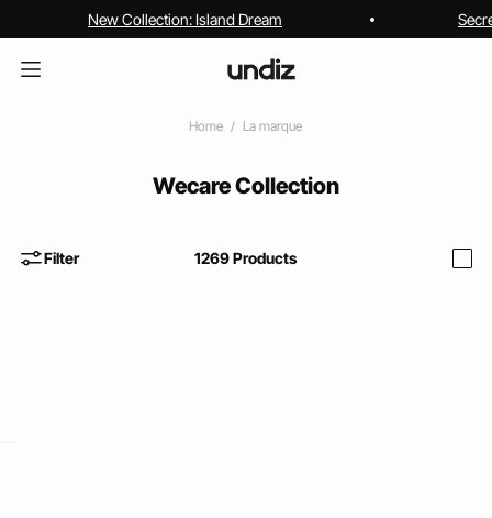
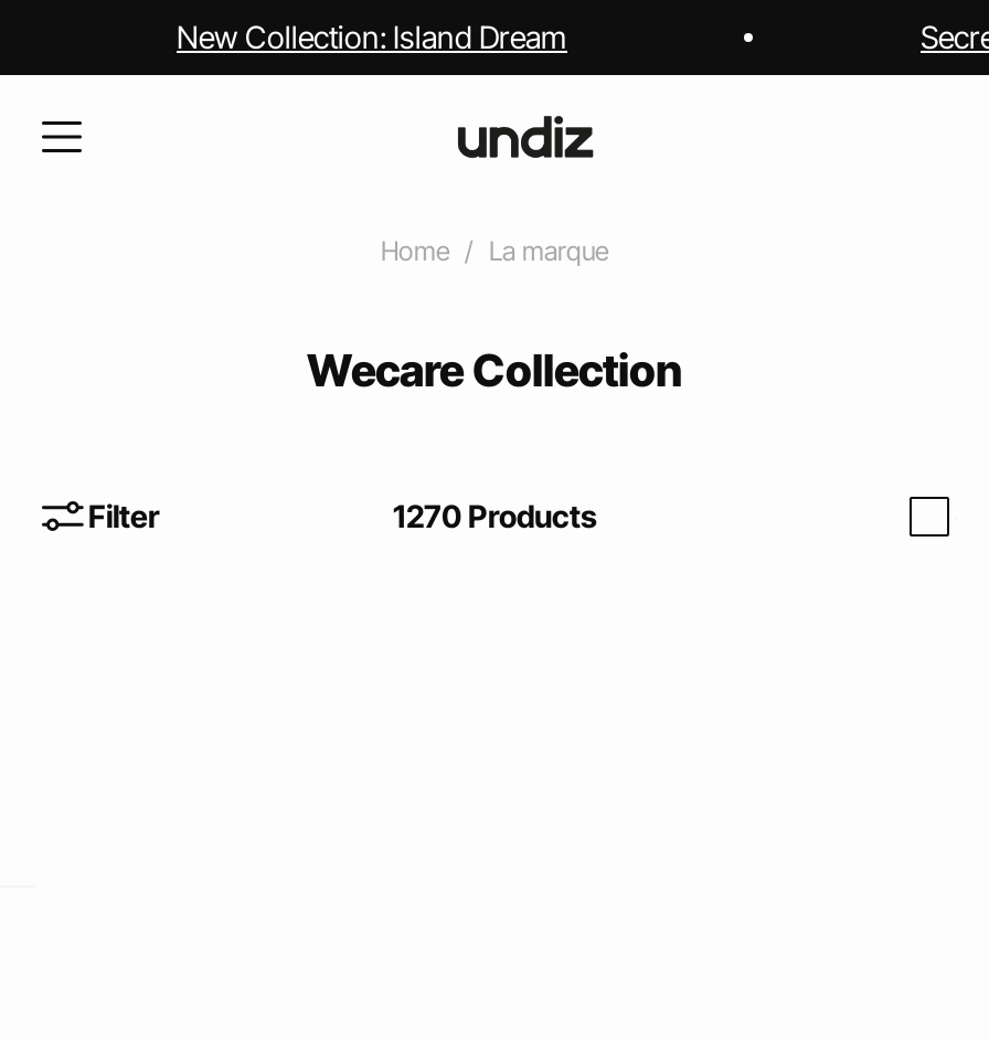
- 1269 Products
+ 1270 Products
